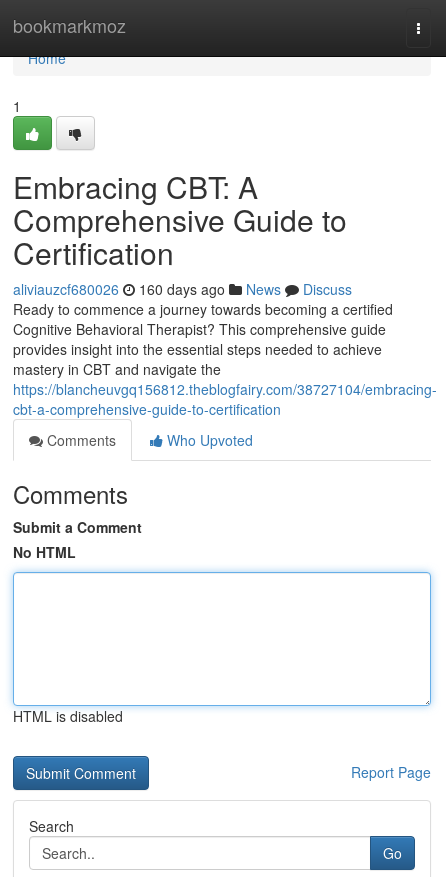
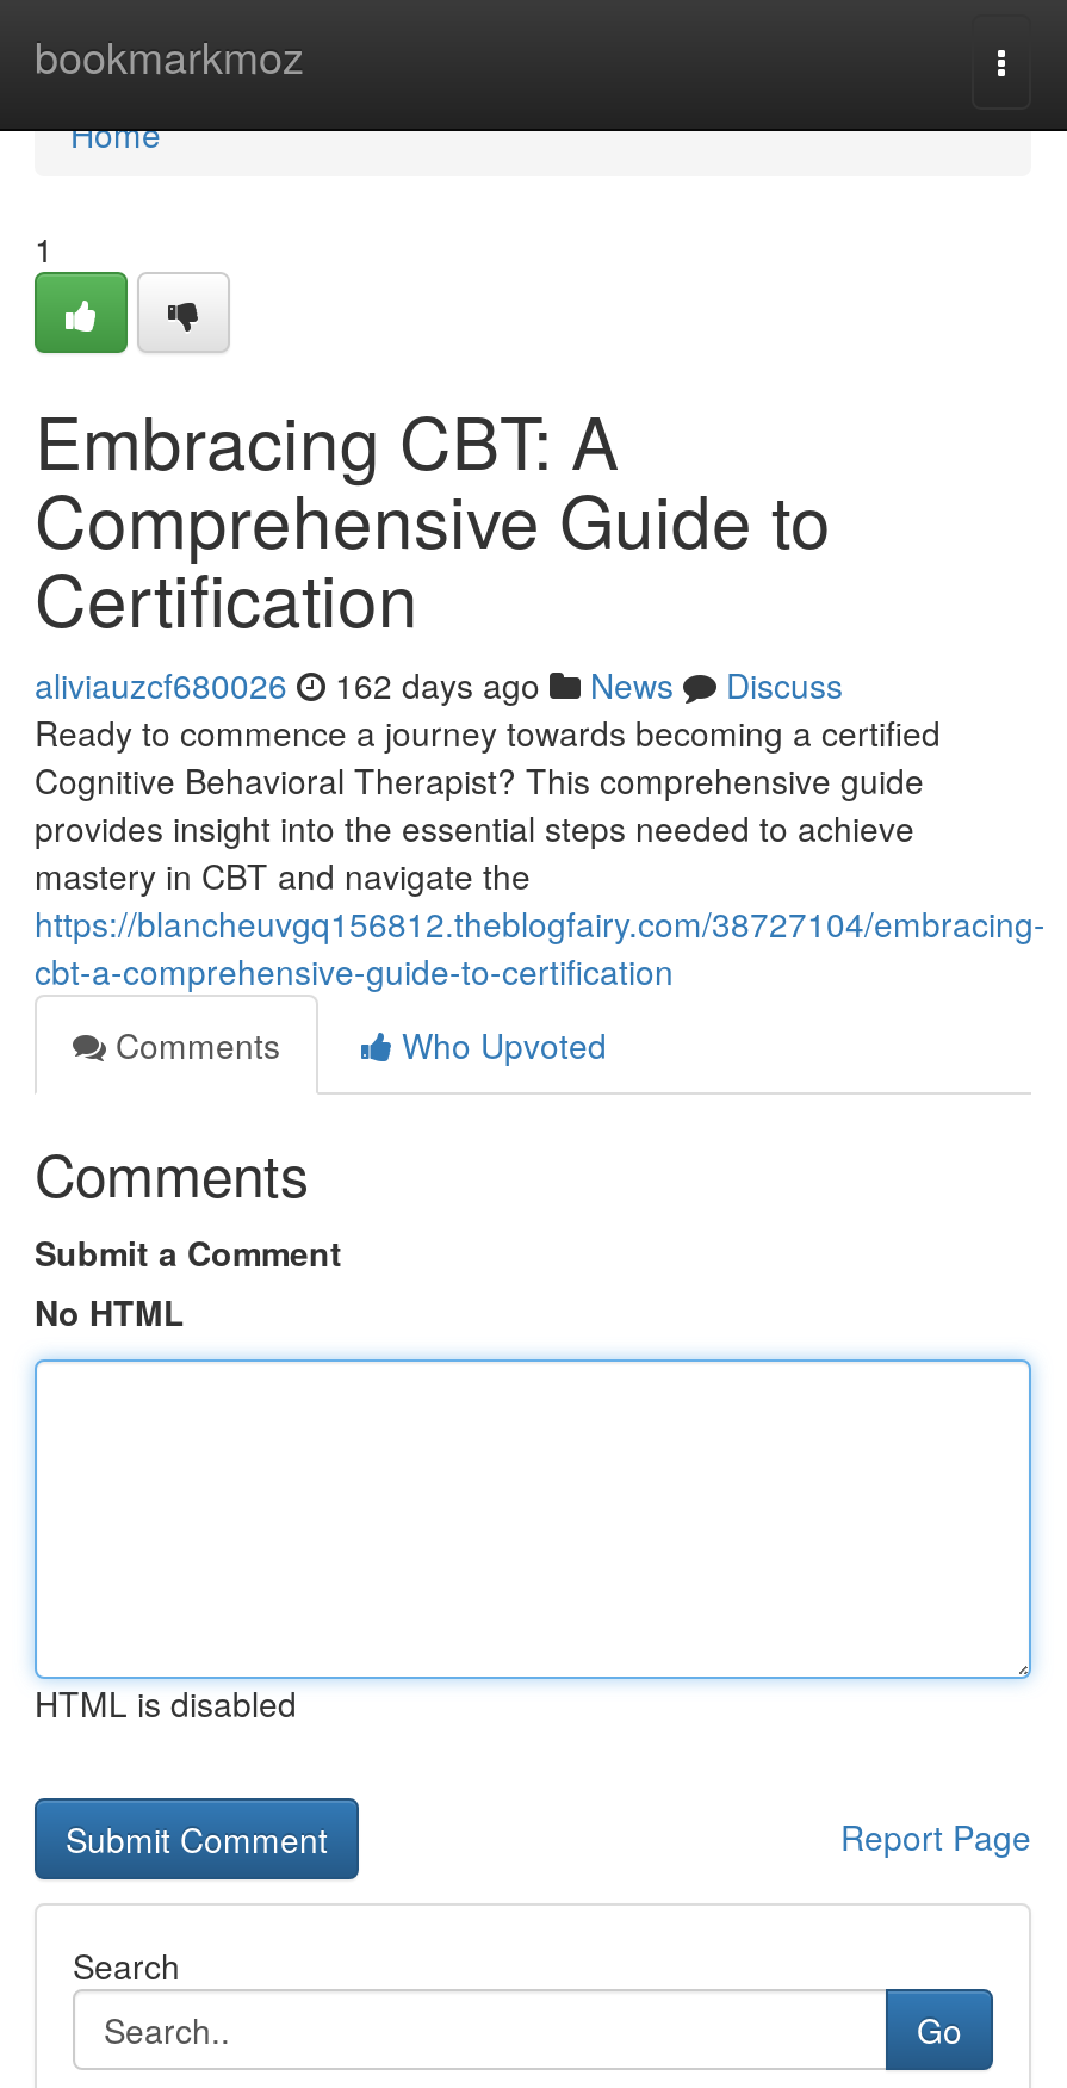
- aliviauzcf680026 160 days ago News Discuss
+ aliviauzcf680026 162 days ago News Discuss
